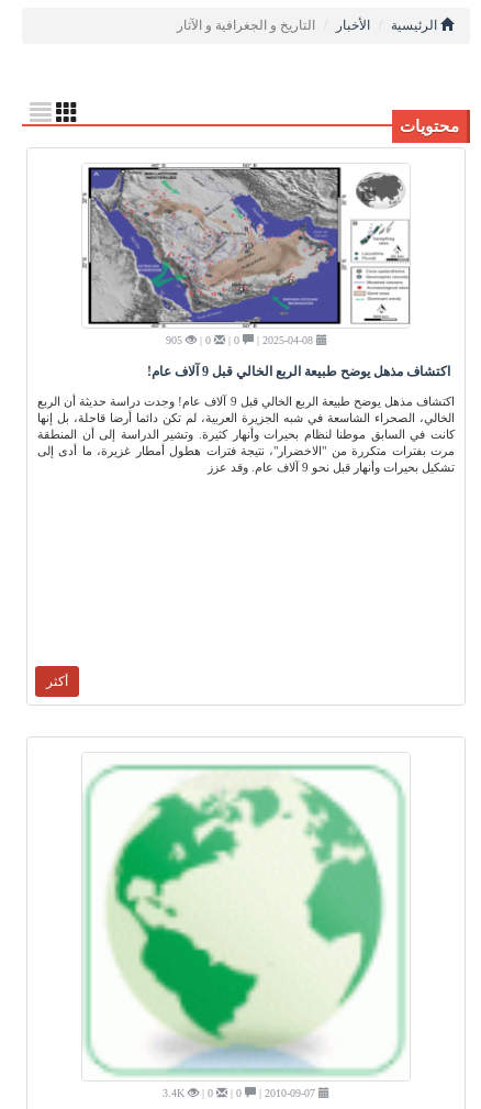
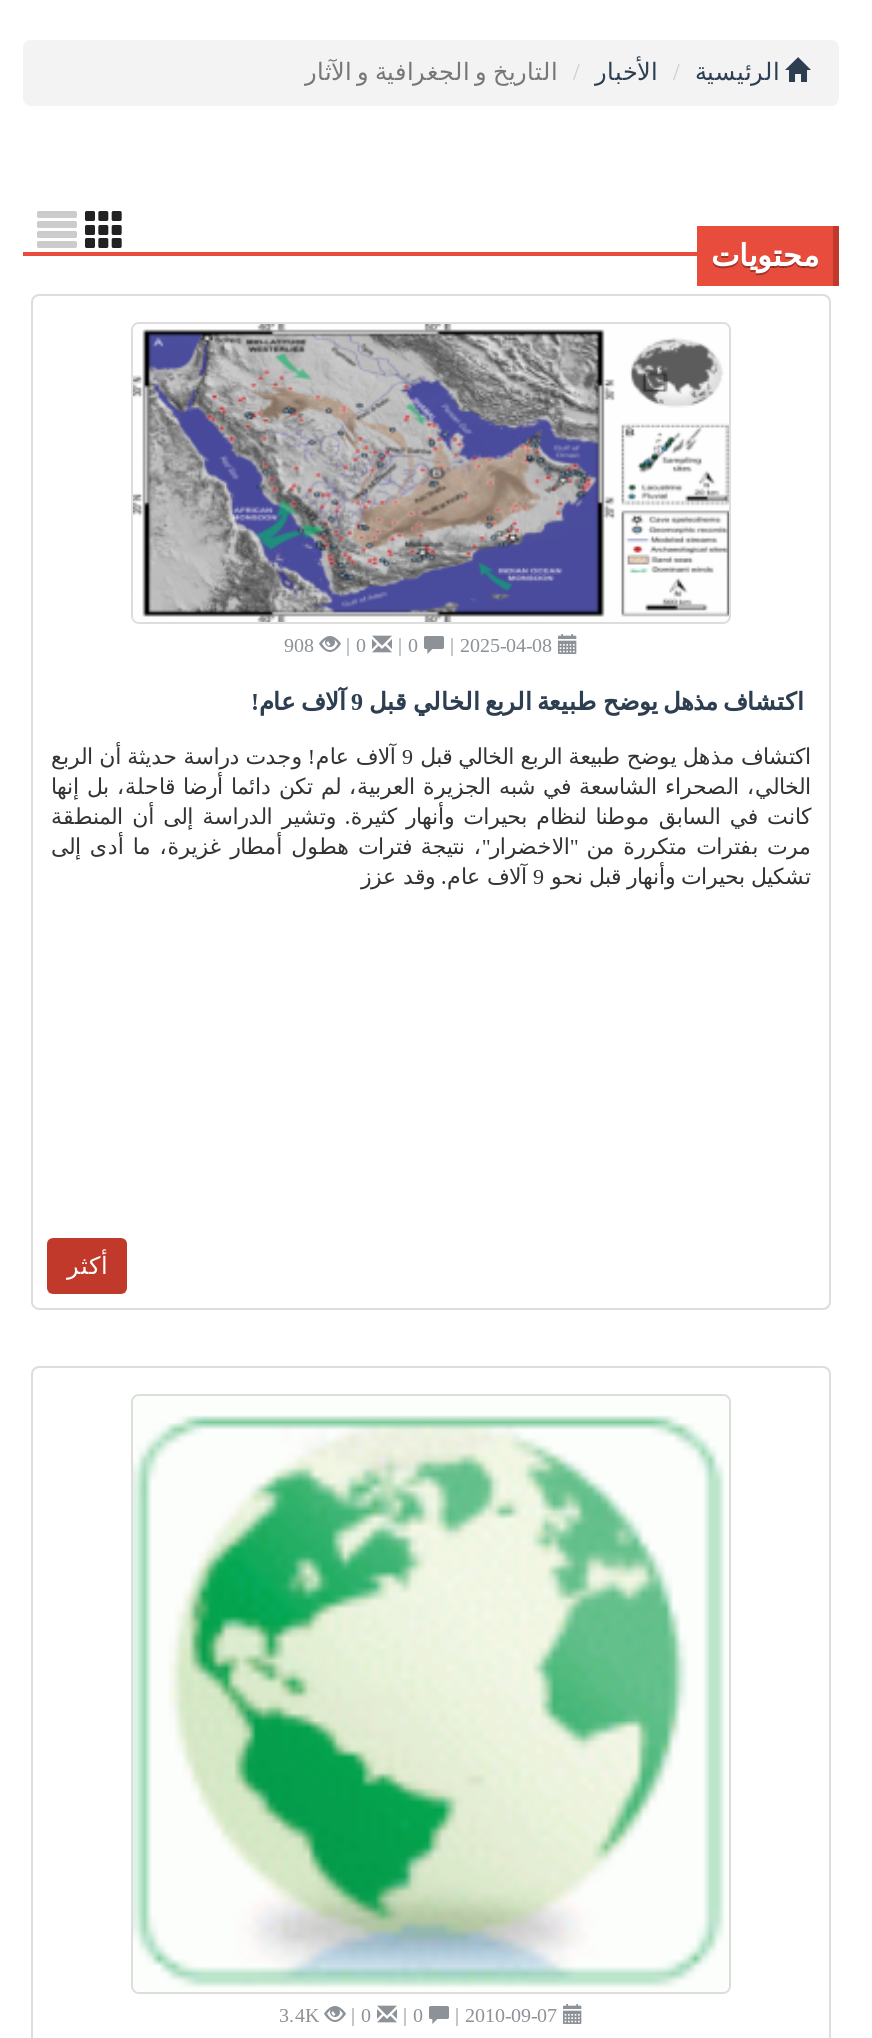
- 905
+ 908
